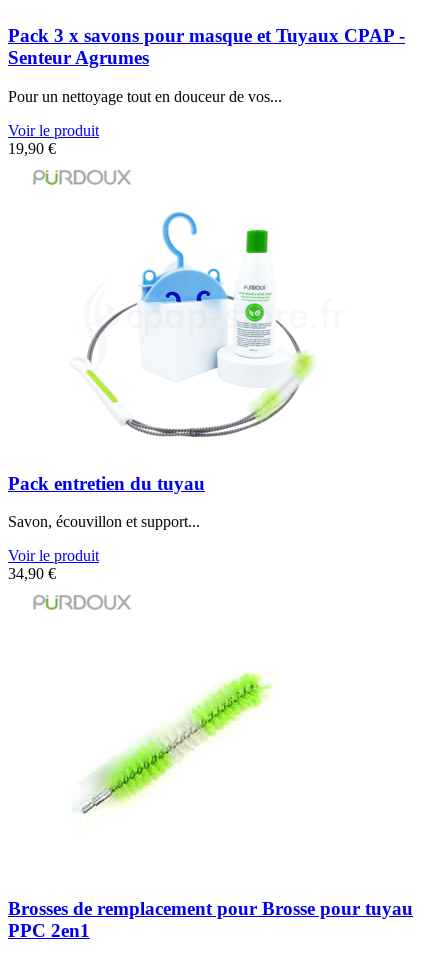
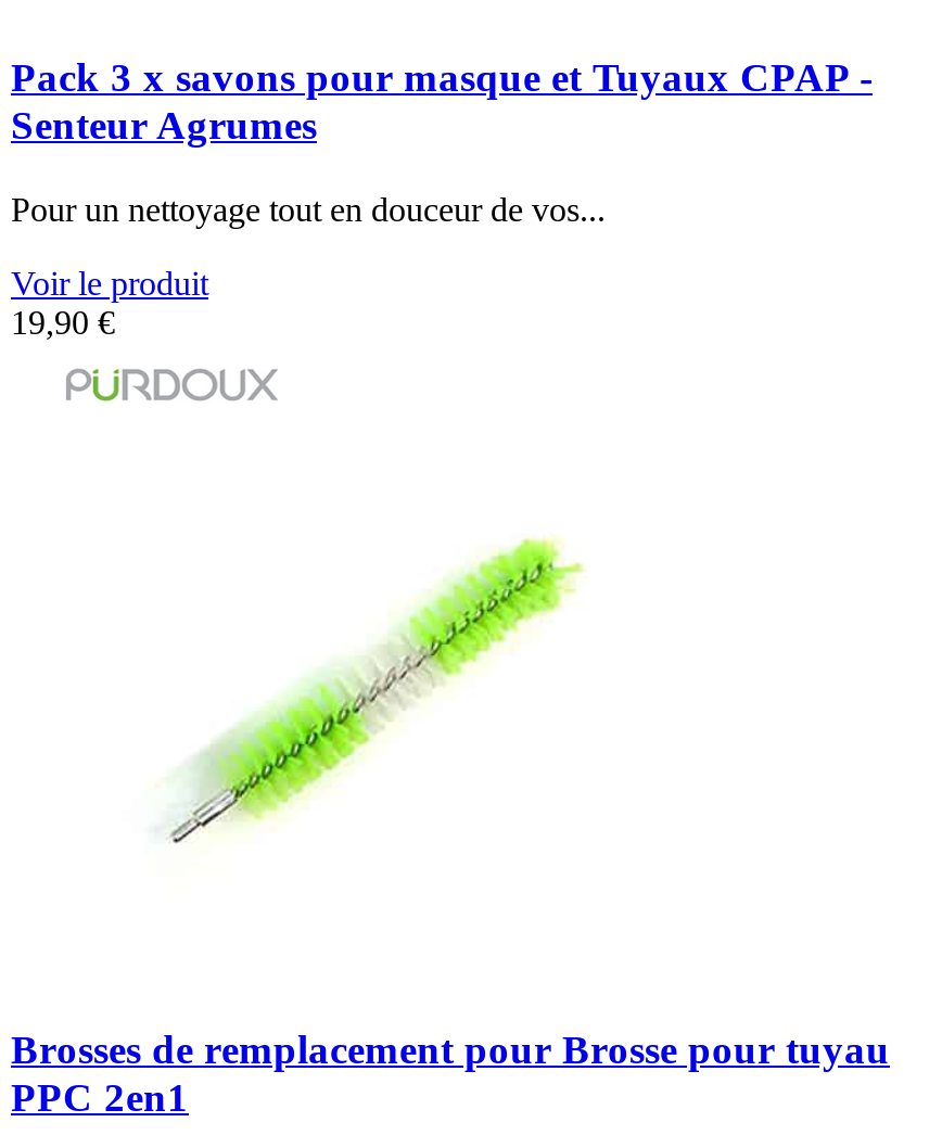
- [image]
- Pack entretien du tuyau
- Savon, écouvillon et support...
- Voir le produit
- 34,90 €
